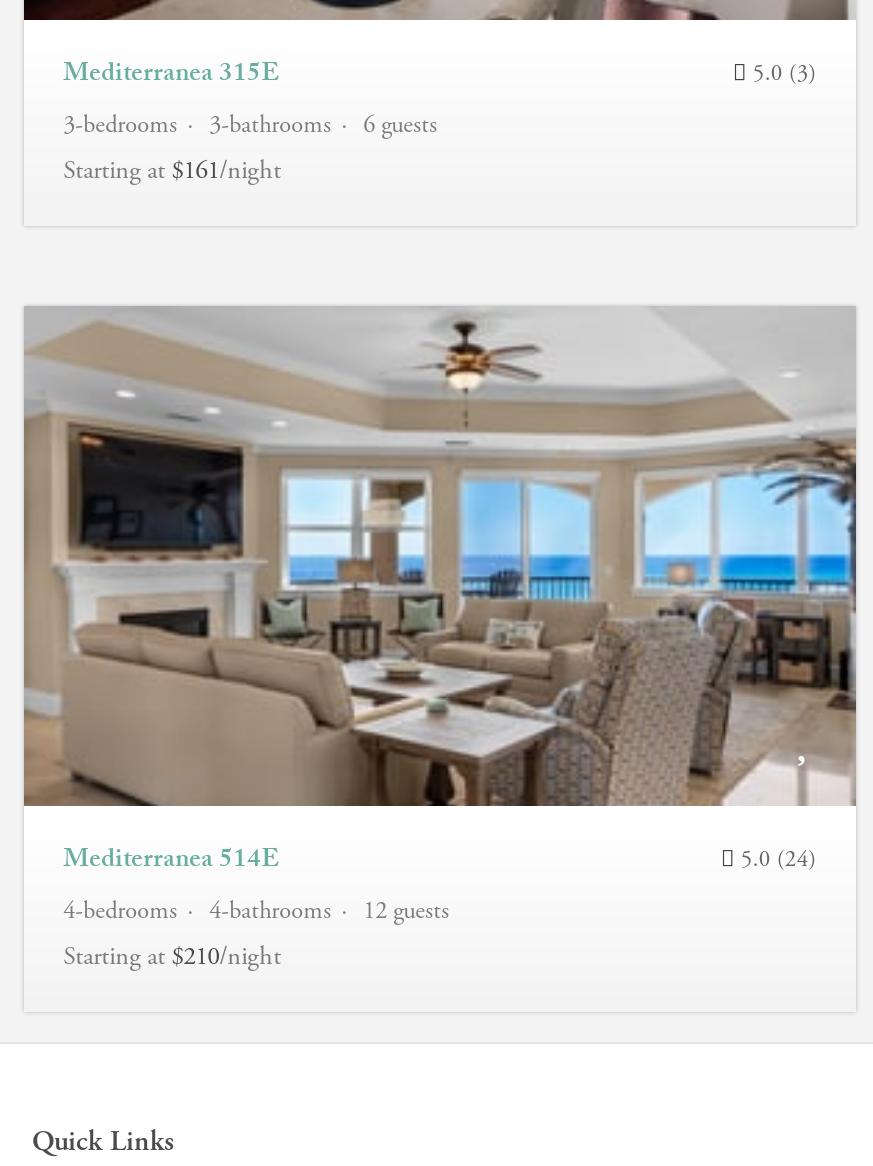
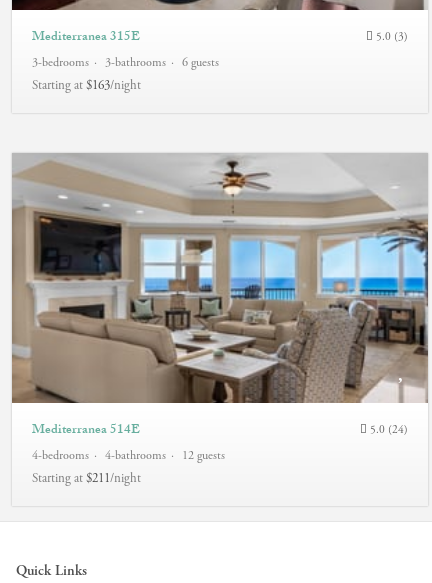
- Starting at $161/night
+ Starting at $163/night

- Starting at $210/night
+ Starting at $211/night
